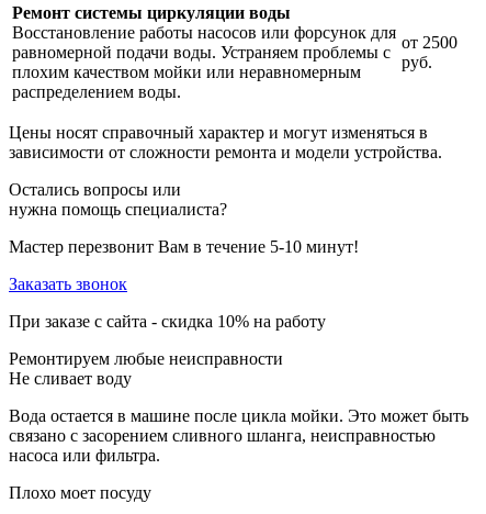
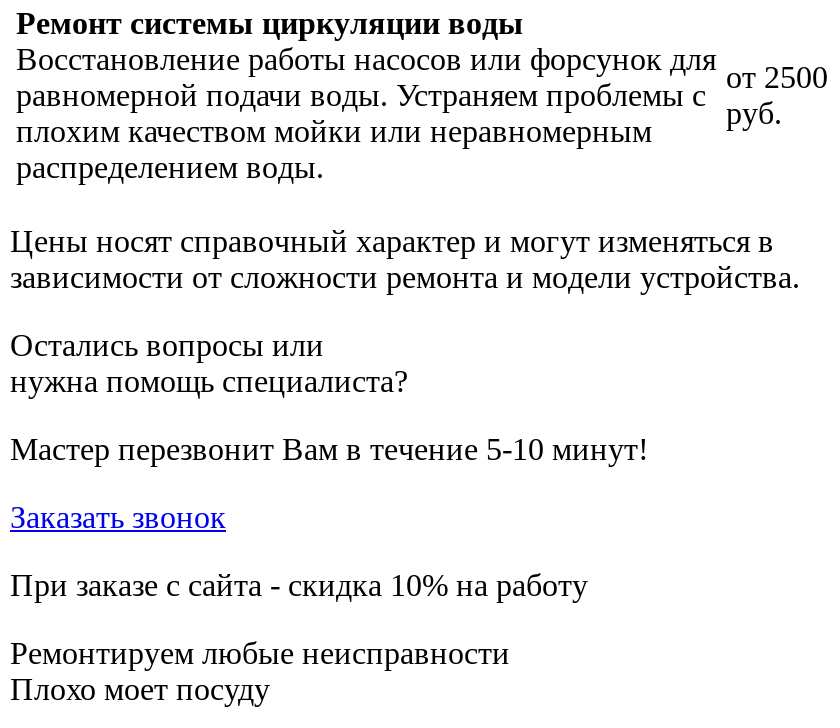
- Не сливает воду
- Вода остается в машине после цикла мойки. Это может быть
- связано с засорением сливного шланга, неисправностью
- насоса или фильтра.
